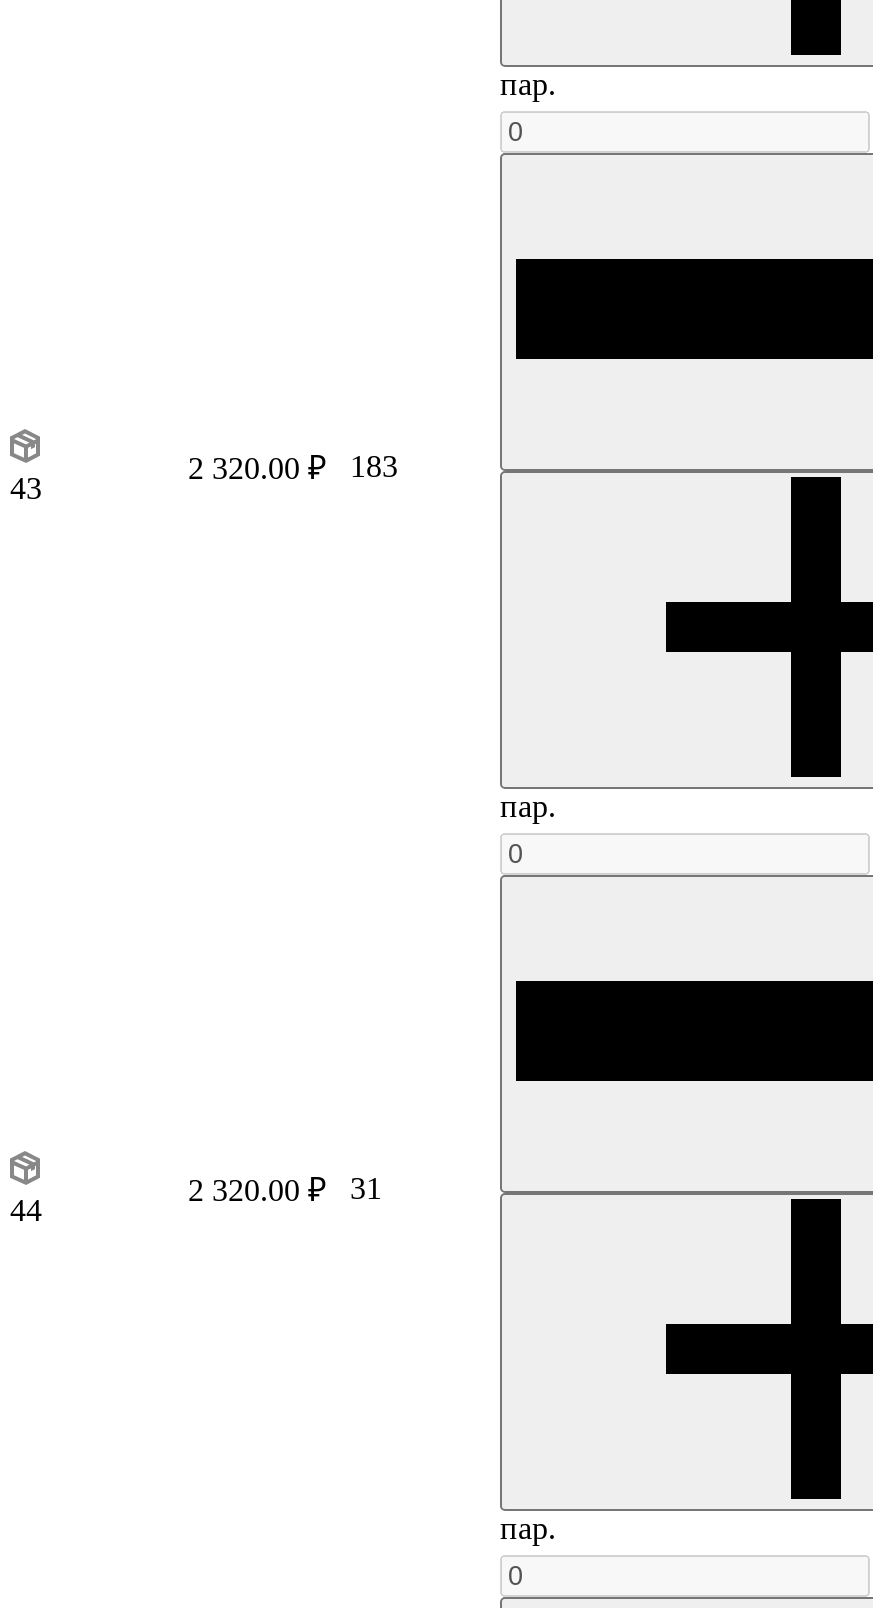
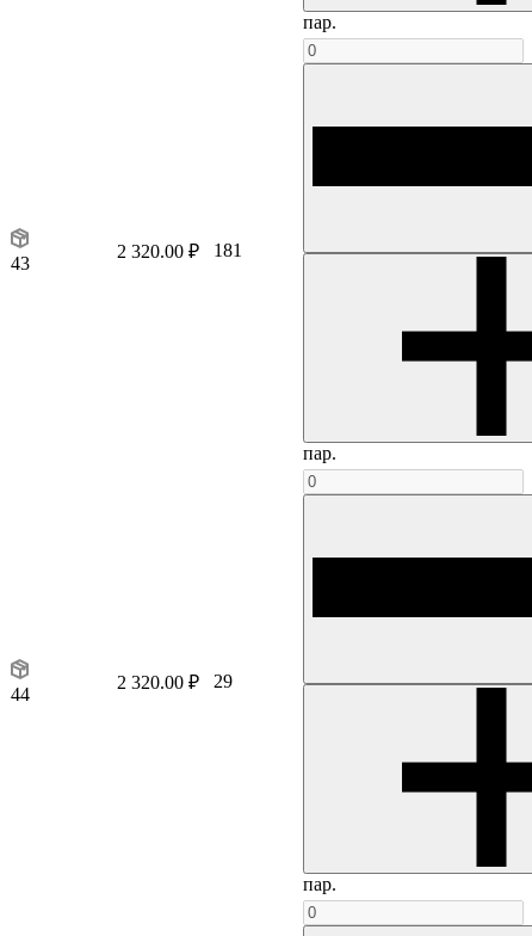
- 2 320.00 ₽ 183
+ 2 320.00 ₽ 181

- 2 320.00 ₽ 31
+ 2 320.00 ₽ 29
